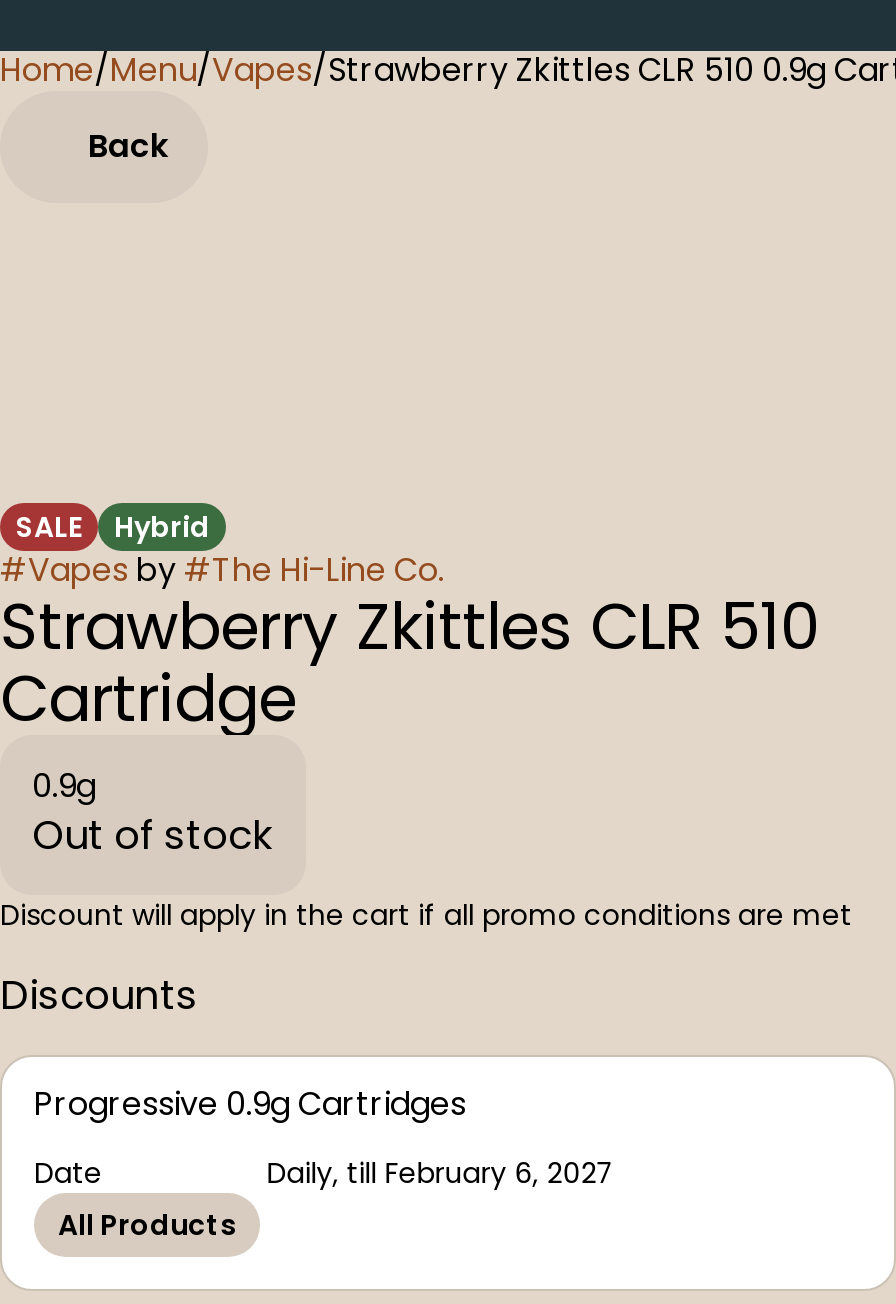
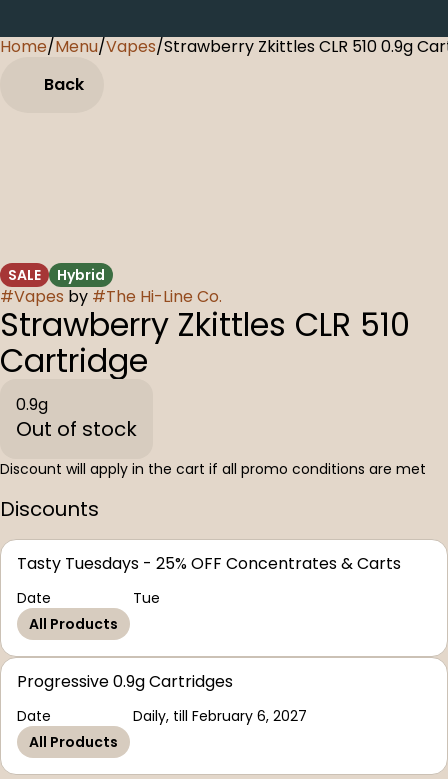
+ Tasty Tuesdays - 25% OFF Concentrates & Carts
+ Date
+ Tue
+ All Products
